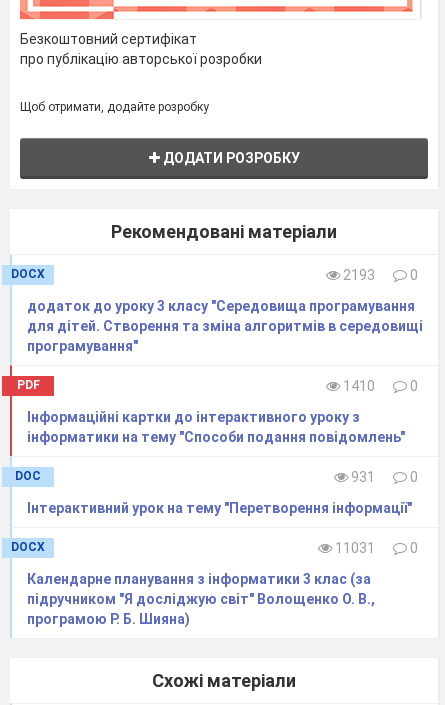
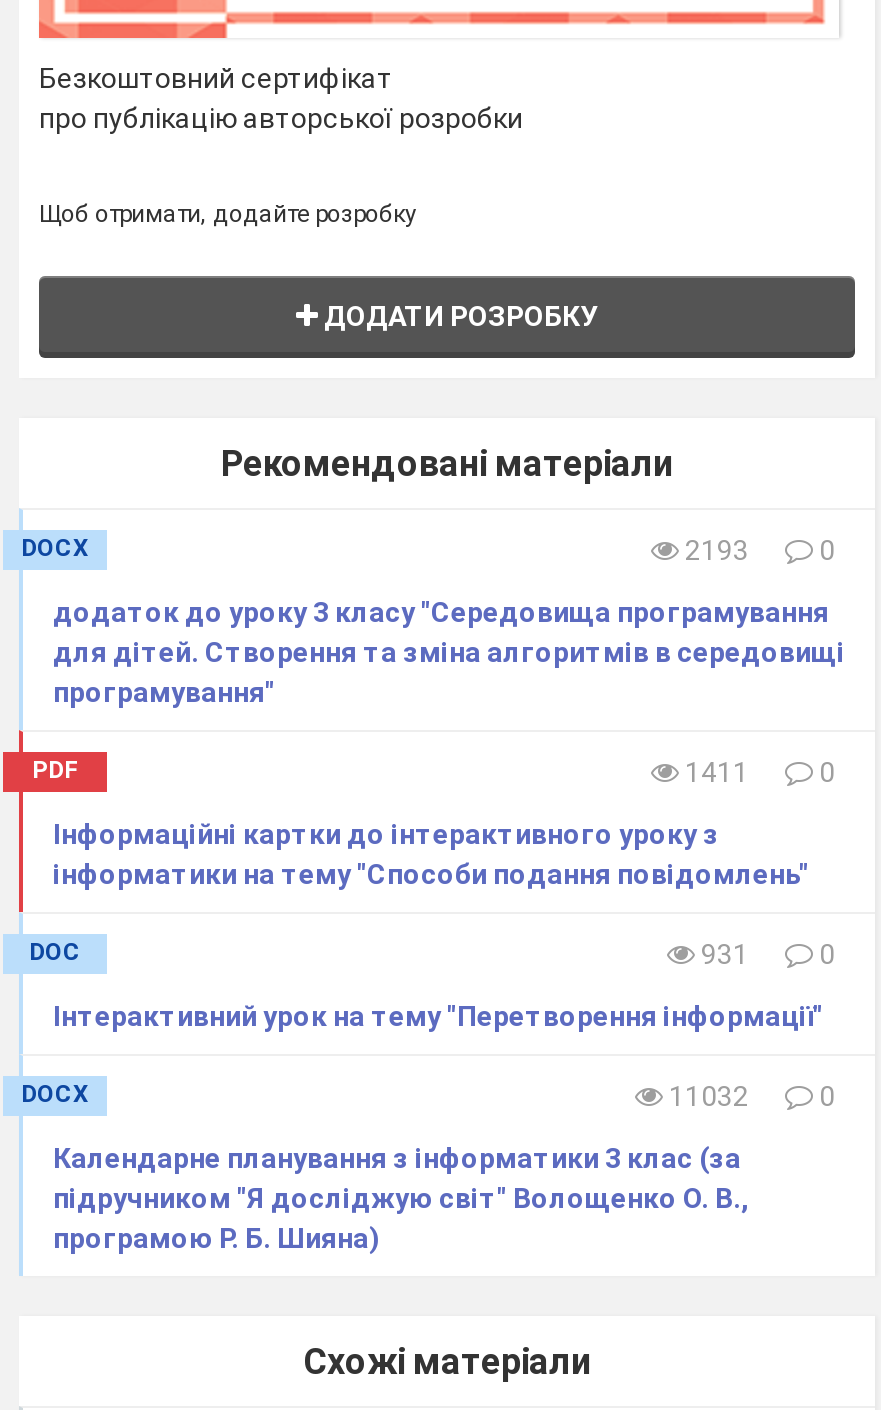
- 1410 0
+ 1411 0

- 11031 0
+ 11032 0
